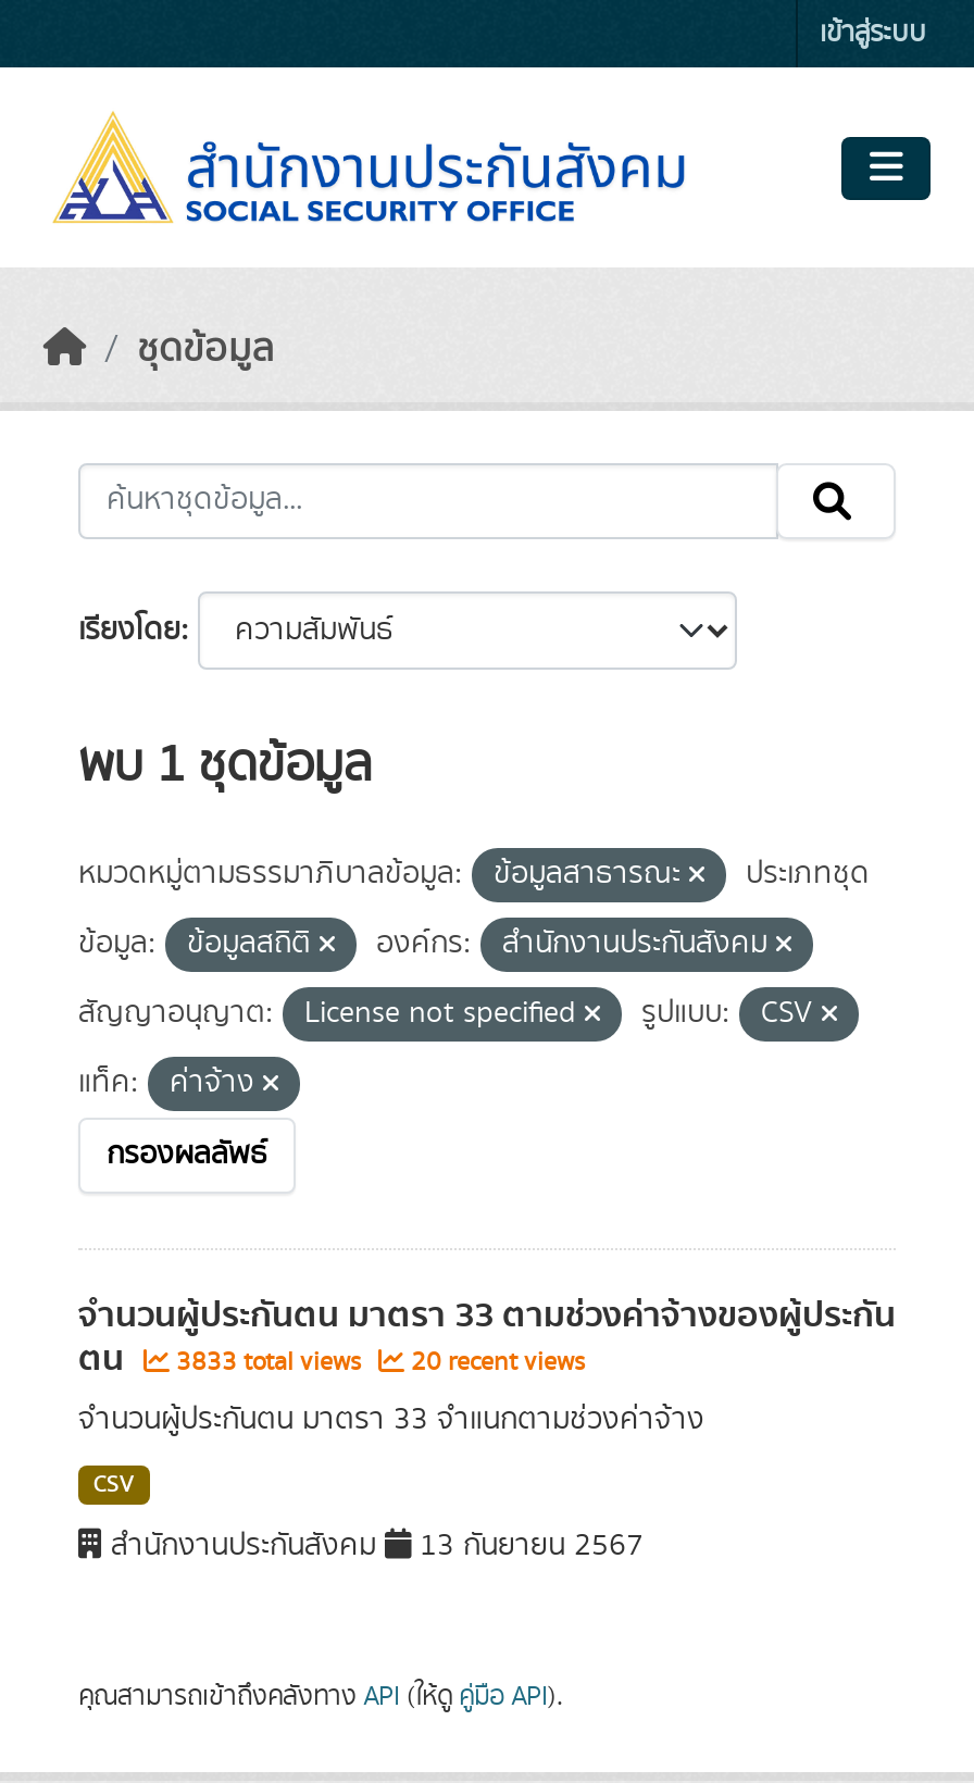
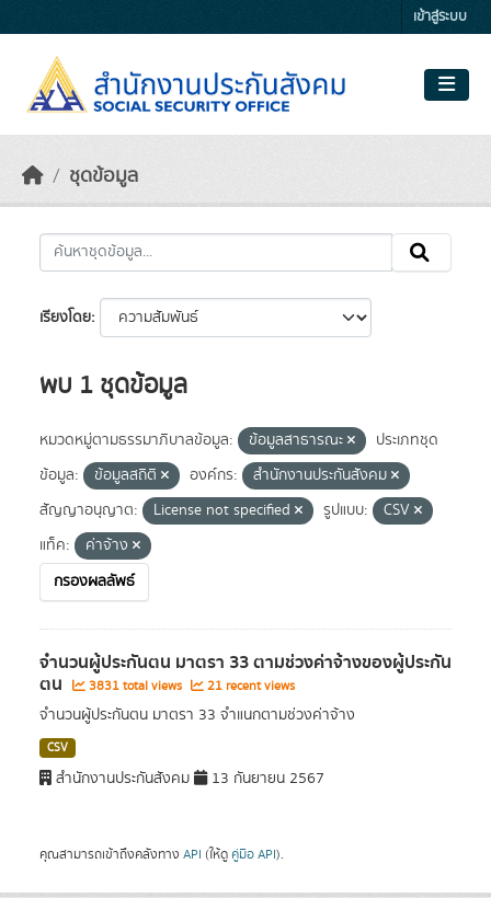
- 3833 total views
+ 3831 total views

- 20 recent views
+ 21 recent views
